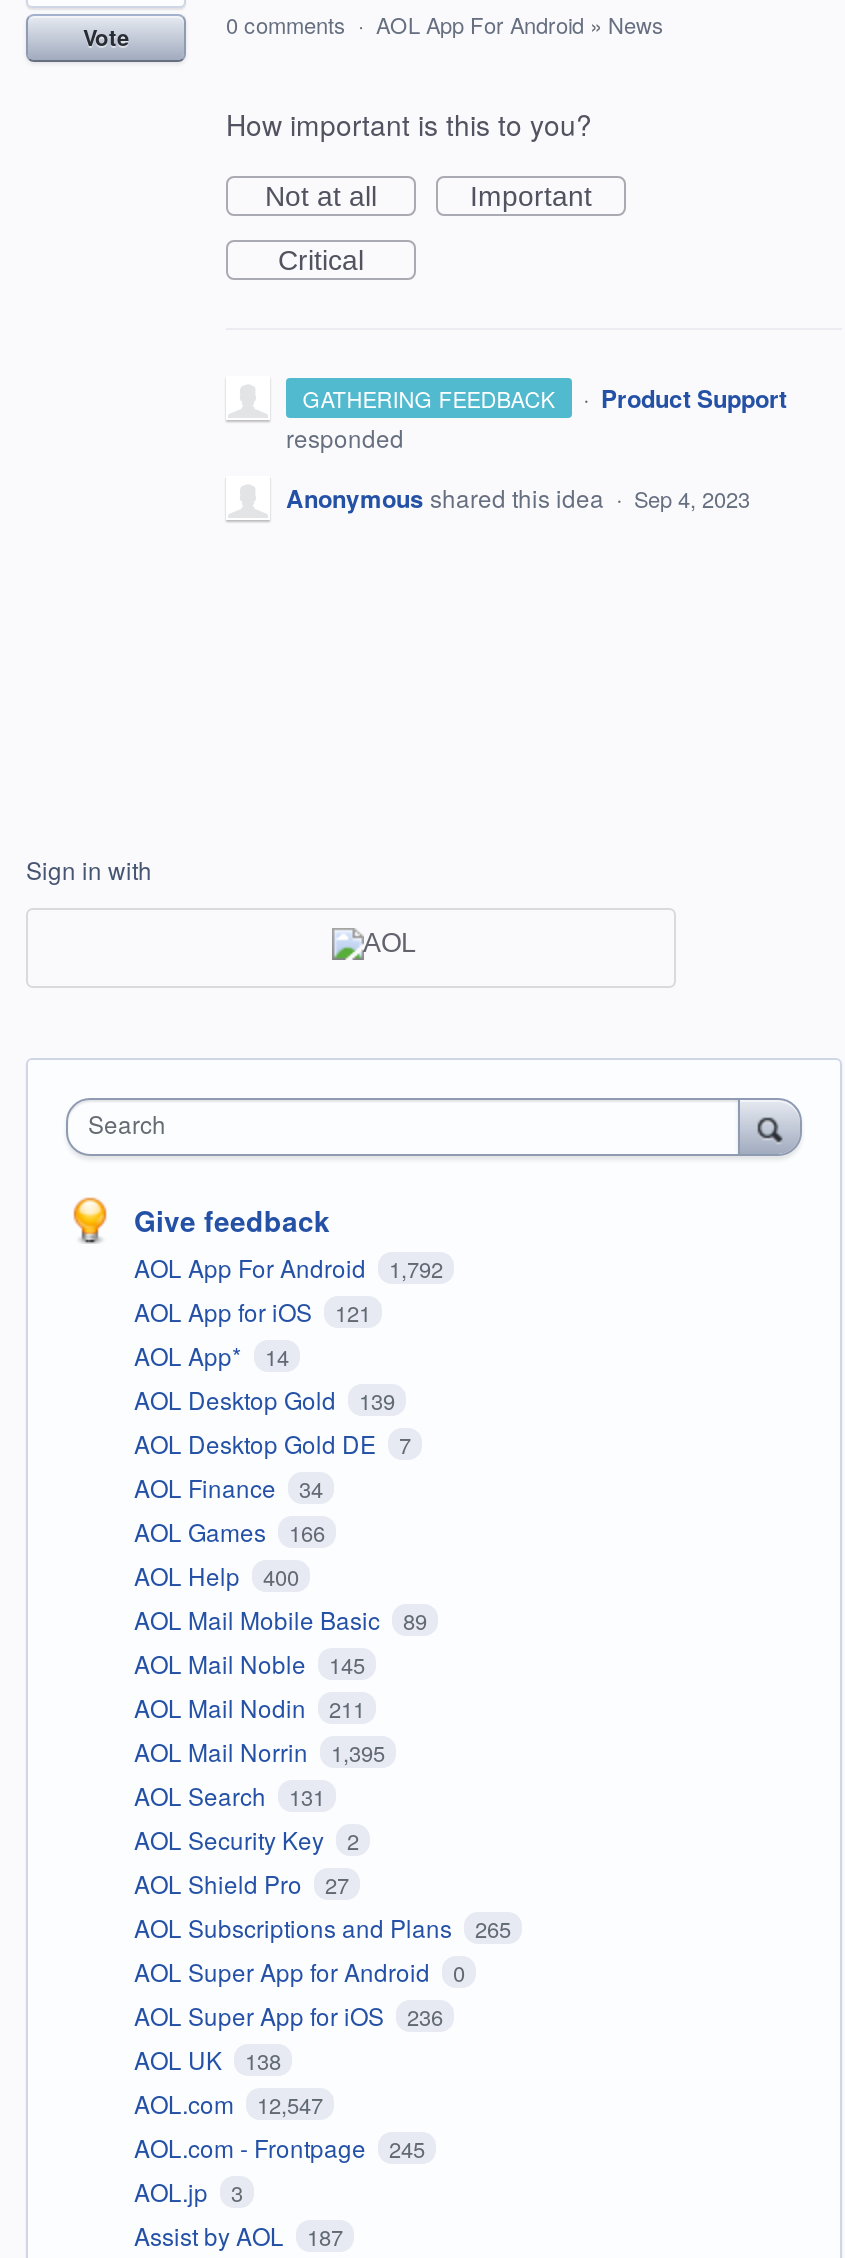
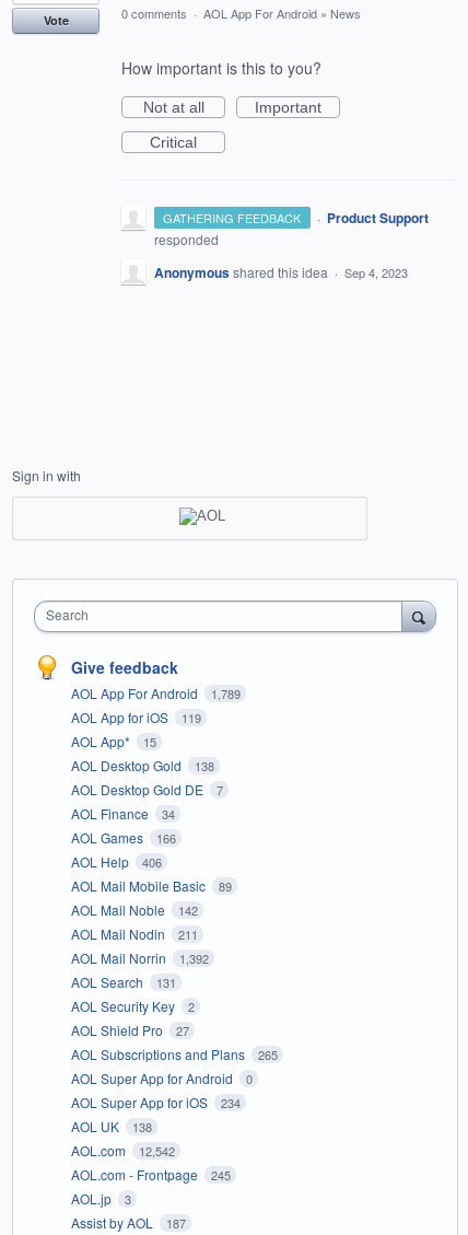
- AOL App For Android 1,792
+ AOL App For Android 1,789

- AOL App for iOS 121
+ AOL App for iOS 119

- AOL App* 14
+ AOL App* 15

- AOL Desktop Gold 139
+ AOL Desktop Gold 138

- AOL Help 400
+ AOL Help 406

- AOL Mail Noble 145
+ AOL Mail Noble 142

- AOL Mail Norrin 1,395
+ AOL Mail Norrin 1,392

- AOL Super App for iOS 236
+ AOL Super App for iOS 234

- AOL.com 12,547
+ AOL.com 12,542
